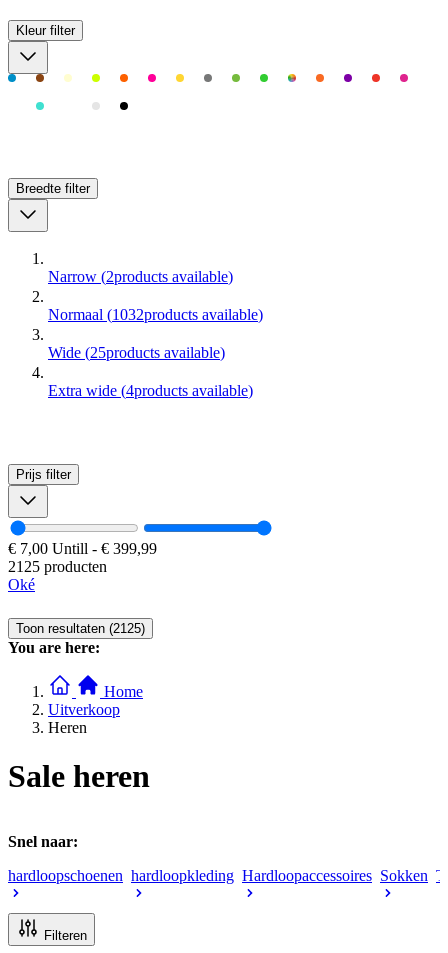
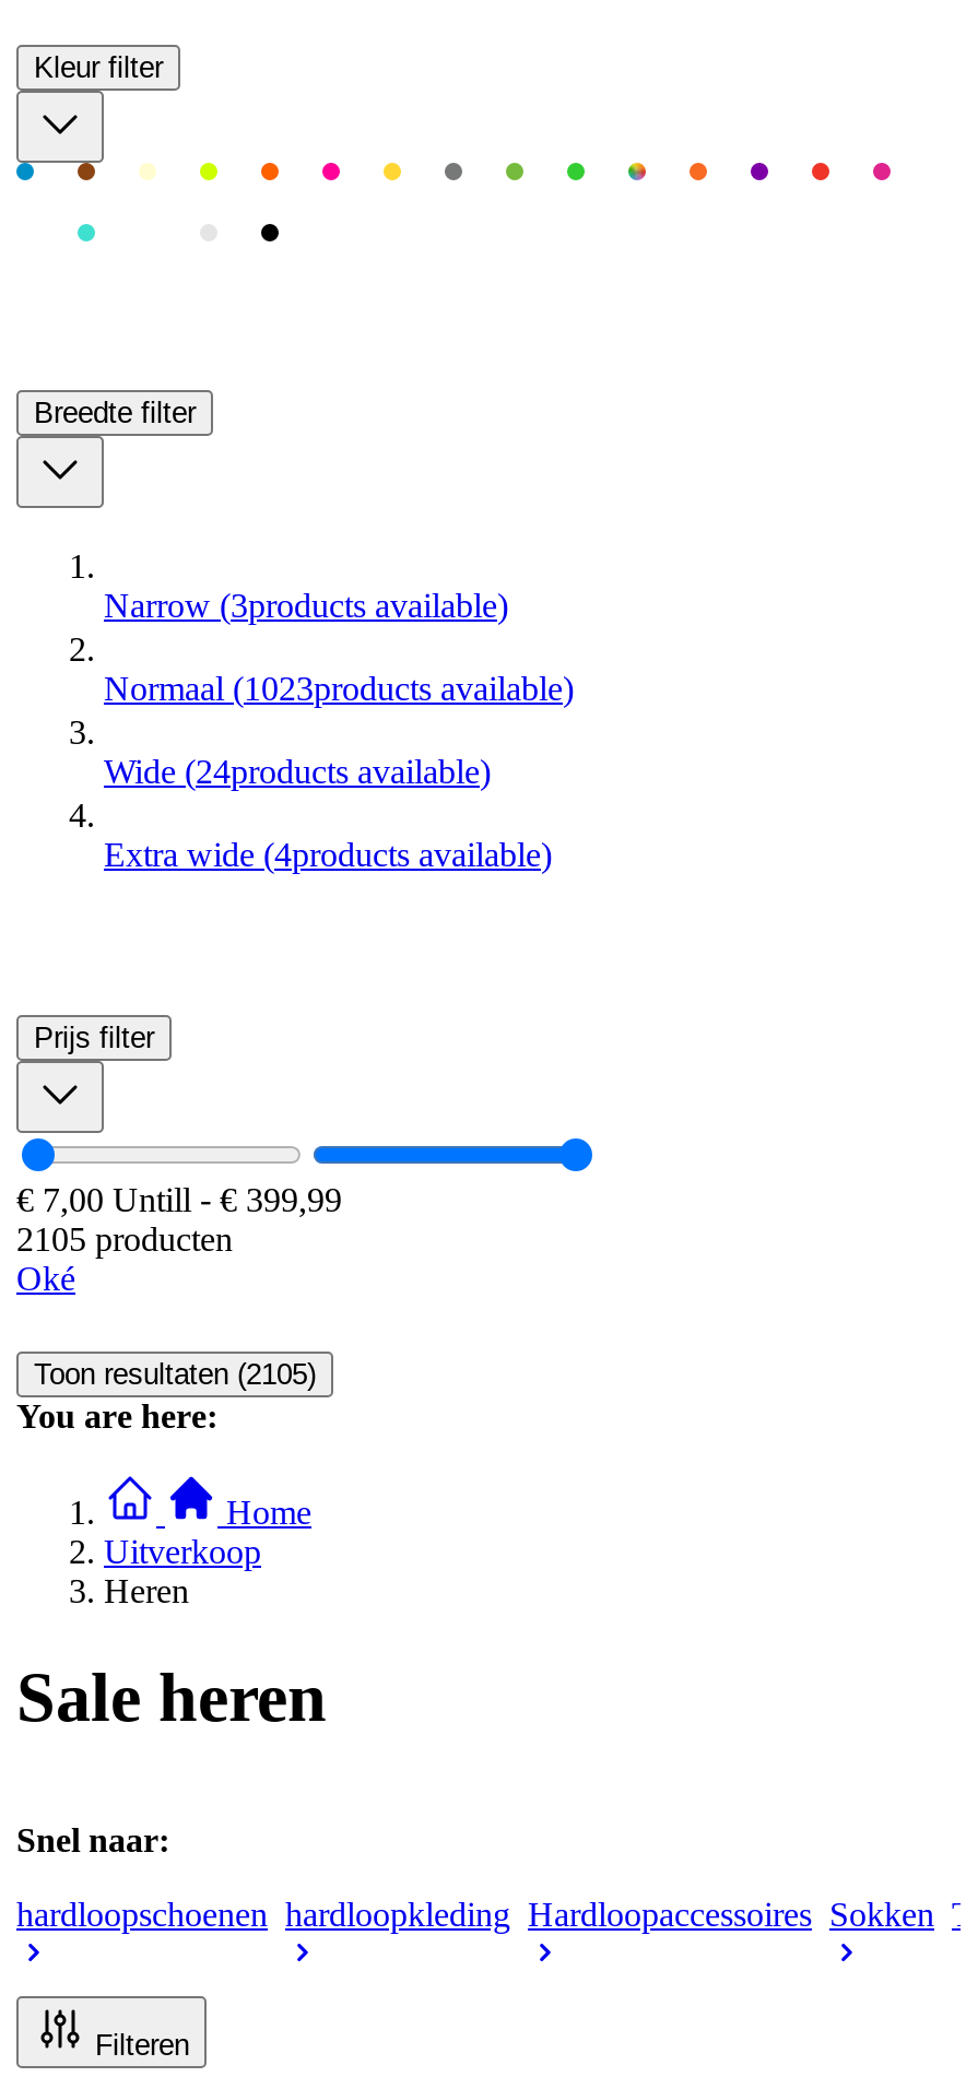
- Narrow (2products available)
+ Narrow (3products available)

- Normaal (1032products available)
+ Normaal (1023products available)

- Wide (25products available)
+ Wide (24products available)

- 2125 producten
+ 2105 producten

- Toon resultaten (2125)
+ Toon resultaten (2105)
